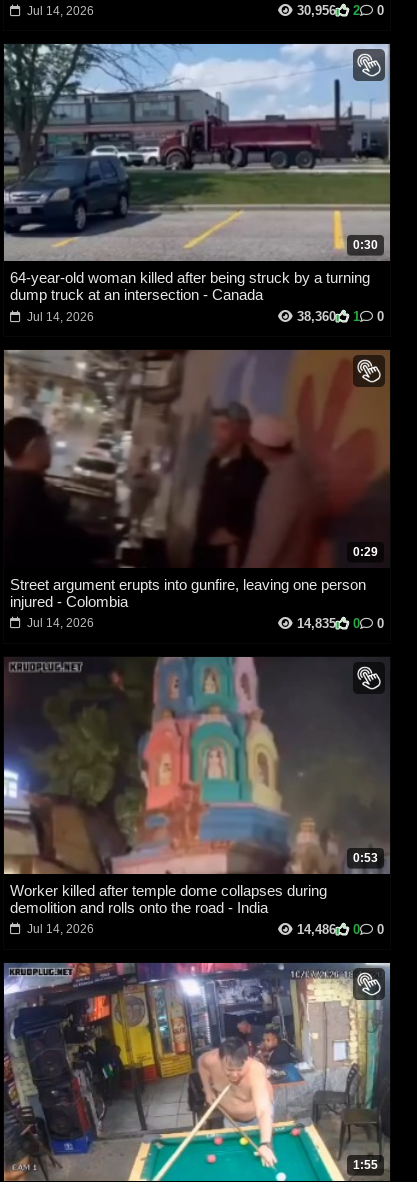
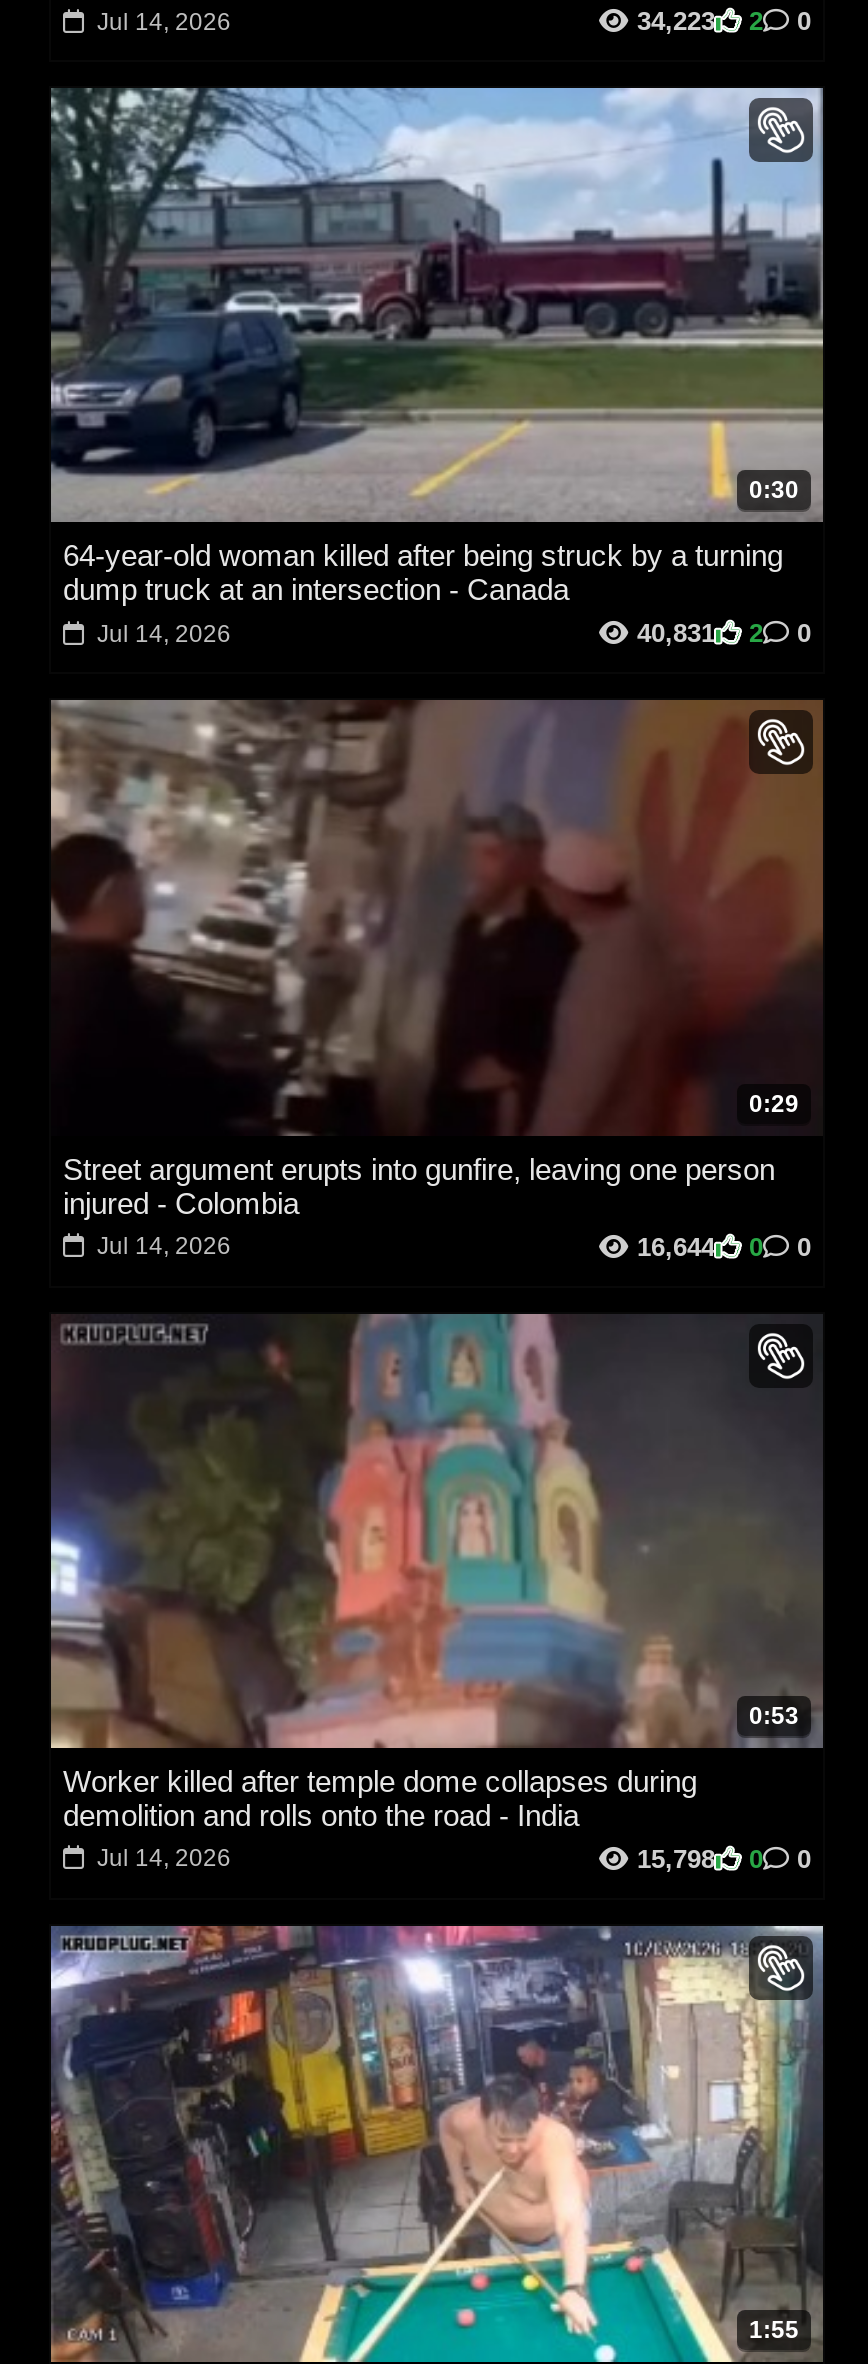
- 30,956 2 0
+ 34,223 2 0

- 38,360
+ 40,831

- 1
+ 2

- 14,835 0 0
+ 16,644 0 0

- 14,486 0 0
+ 15,798 0 0
